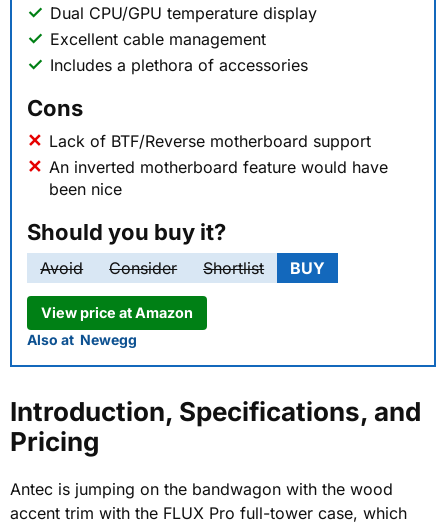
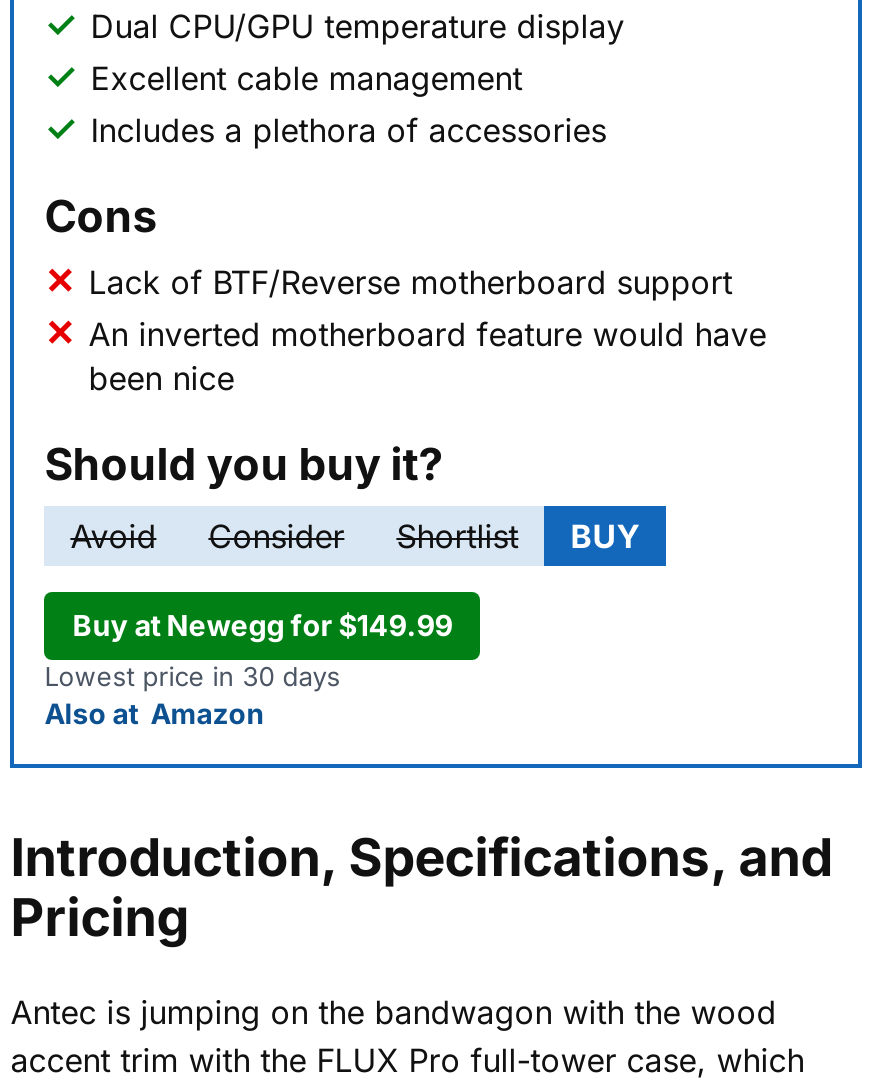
- View price at Amazon
+ Buy at Newegg for $149.99

- Also at Newegg
+ Lowest price in 30 days
+ Also at Amazon
